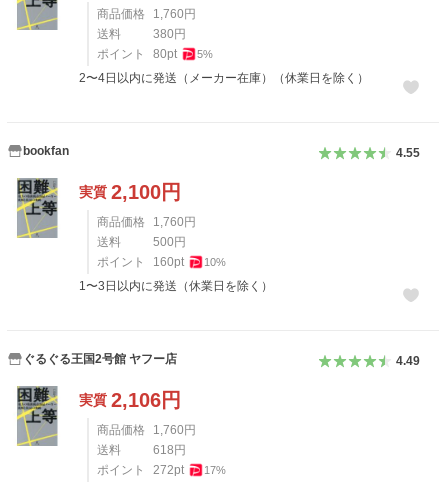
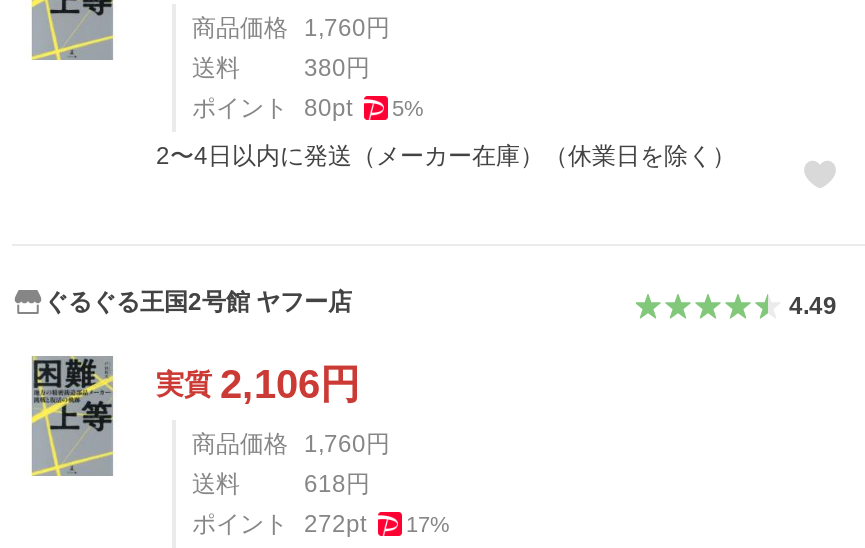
- bookfan
- 4.55
- 実質2,100円
- 商品価格 1,760円
- 送料
- 500円
- ポイント 160pt
- 10%
- 1〜3日以内に発送（休業日を除く）
